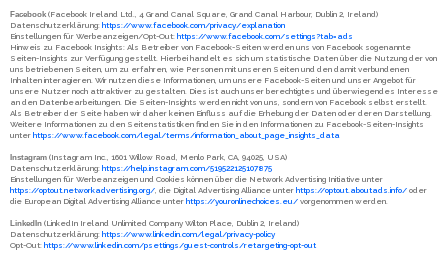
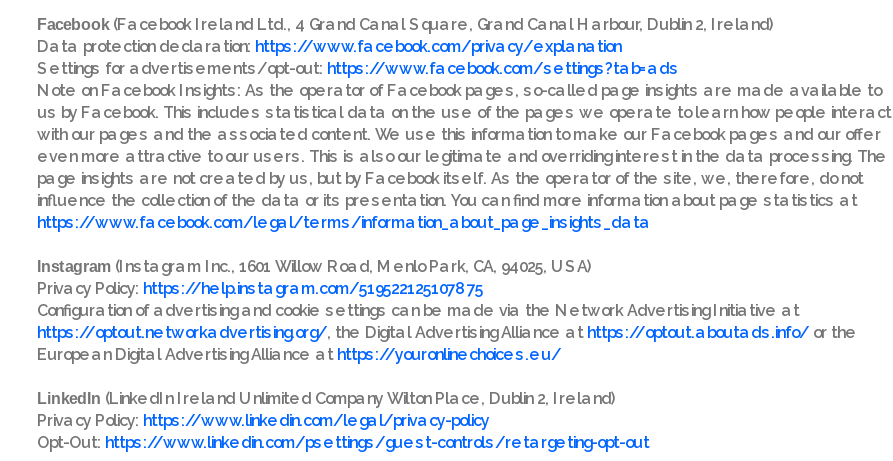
- Datenschutzerklärung: https://www.facebook.com/privacy/explanation
- Einstellungen für Werbeanzeigen/Opt-Out: https://www.facebook.com/settings?tab=ads
- Hinweis zu Facebook Insights: Als Betreiber von Facebook-Seiten werden uns von Facebook sogenannte
- Seiten-Insights zur Verfügung gestellt. Hierbei handelt es sich um statistische Daten über die Nutzung der von
- uns betriebenen Seiten, um zu erfahren, wie Personen mit unseren Seiten und den damit verbundenen
- Inhalten interagieren. Wir nutzen diese Informationen, um unsere Facebook-Seiten und unser Angebot für
- unsere Nutzer noch attraktiver zu gestalten. Dies ist auch unser berechtigtes und überwiegendes Interesse
- an den Datenbearbeitungen. Die Seiten-Insights werden nicht von uns, sondern von Facebook selbst erstellt.
- Als Betreiber der Seite haben wir daher keinen Einfluss auf die Erhebung der Daten oder deren Darstellung.
- Weitere Informationen zu den Seitenstatistiken finden Sie in den Informationen zu Facebook-Seiten-Insights
- unter https://www.facebook.com/legal/terms/information_about_page_insights_data
+ Data protection declaration: https://www.facebook.com/privacy/explanation
+ Settings for advertisements/opt-out: https://www.facebook.com/settings?tab=ads
+ Note on Facebook Insights: As the operator of Facebook pages, so-called page insights are made available to
+ us by Facebook. This includes statistical data on the use of the pages we operate to learn how people interact
+ with our pages and the associated content. We use this information to make our Facebook pages and our offer
+ even more attractive to our users. This is also our legitimate and overriding interest in the data processing. The
+ page insights are not created by us, but by Facebook itself. As the operator of the site, we, therefore, do not
+ influence the collection of the data or its presentation. You can find more information about page statistics at
+ https://www.facebook.com/legal/terms/information_about_page_insights_data

- Datenschutzerklärung: https://help.instagram.com/519522125107875
- Einstellungen für Werbeanzeigen und Cookies können über die Network Advertising Initiative unter
- https://optout.networkadvertising.org/, die Digital Advertising Alliance unter https://optout.aboutads.info/ oder
- die European Digital Advertising Alliance unter https://youronlinechoices.eu/ vorgenommen werden.
+ Privacy Policy: https://help.instagram.com/519522125107875
+ Configuration of advertising and cookie settings can be made via the Network Advertising Initiative at
+ https://optout.networkadvertising.org/, the Digital Advertising Alliance at https://optout.aboutads.info/ or the
+ European Digital Advertising Alliance at https://youronlinechoices.eu/

- Datenschutzerklärung: https://www.linkedin.com/legal/privacy-policy
+ Privacy Policy: https://www.linkedin.com/legal/privacy-policy
